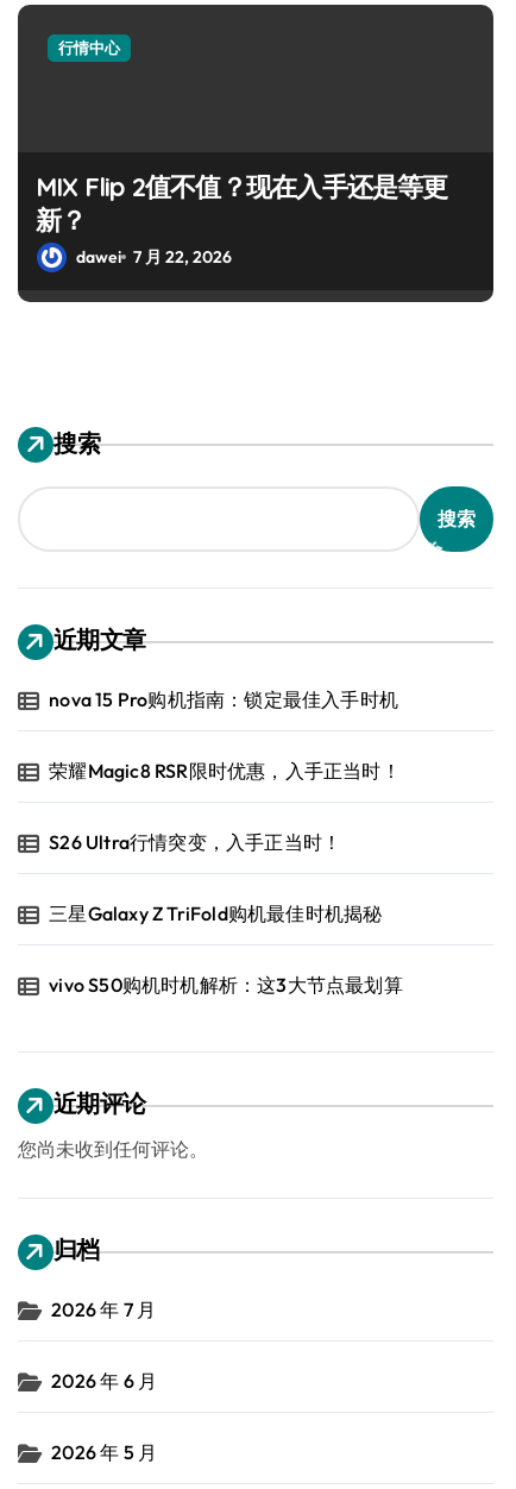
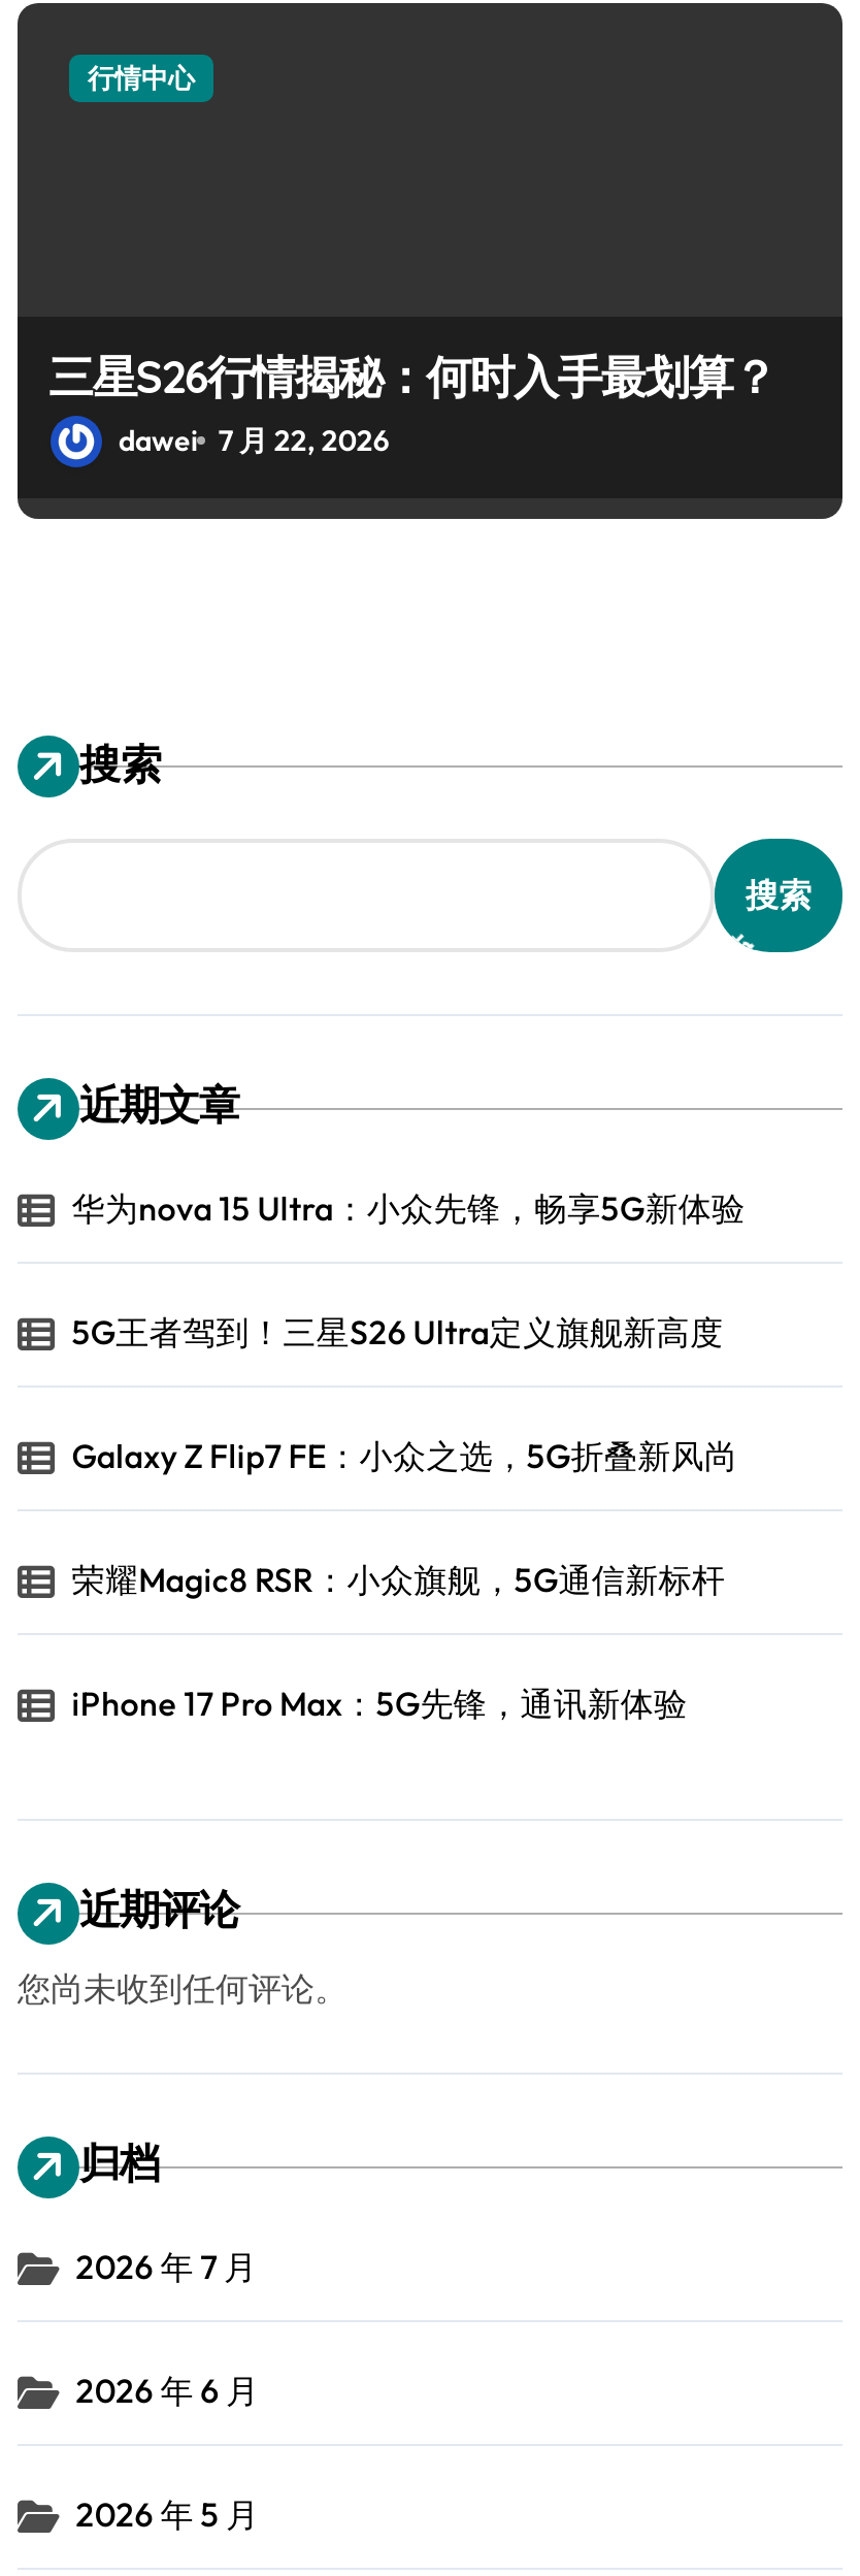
- MIX Flip 2值不值？现在入手还是等更
- 新？
+ 三星S26行情揭秘：何时入手最划算？

- nova 15 Pro购机指南：锁定最佳入手时机
+ 华为nova 15 Ultra：小众先锋，畅享5G新体验

- 荣耀Magic8 RSR限时优惠，入手正当时！
+ 5G王者驾到！三星S26 Ultra定义旗舰新高度

- S26 Ultra行情突变，入手正当时！
+ Galaxy Z Flip7 FE：小众之选，5G折叠新风尚

- 三星Galaxy Z TriFold购机最佳时机揭秘
+ 荣耀Magic8 RSR：小众旗舰，5G通信新标杆

- vivo S50购机时机解析：这3大节点最划算
+ iPhone 17 Pro Max：5G先锋，通讯新体验
